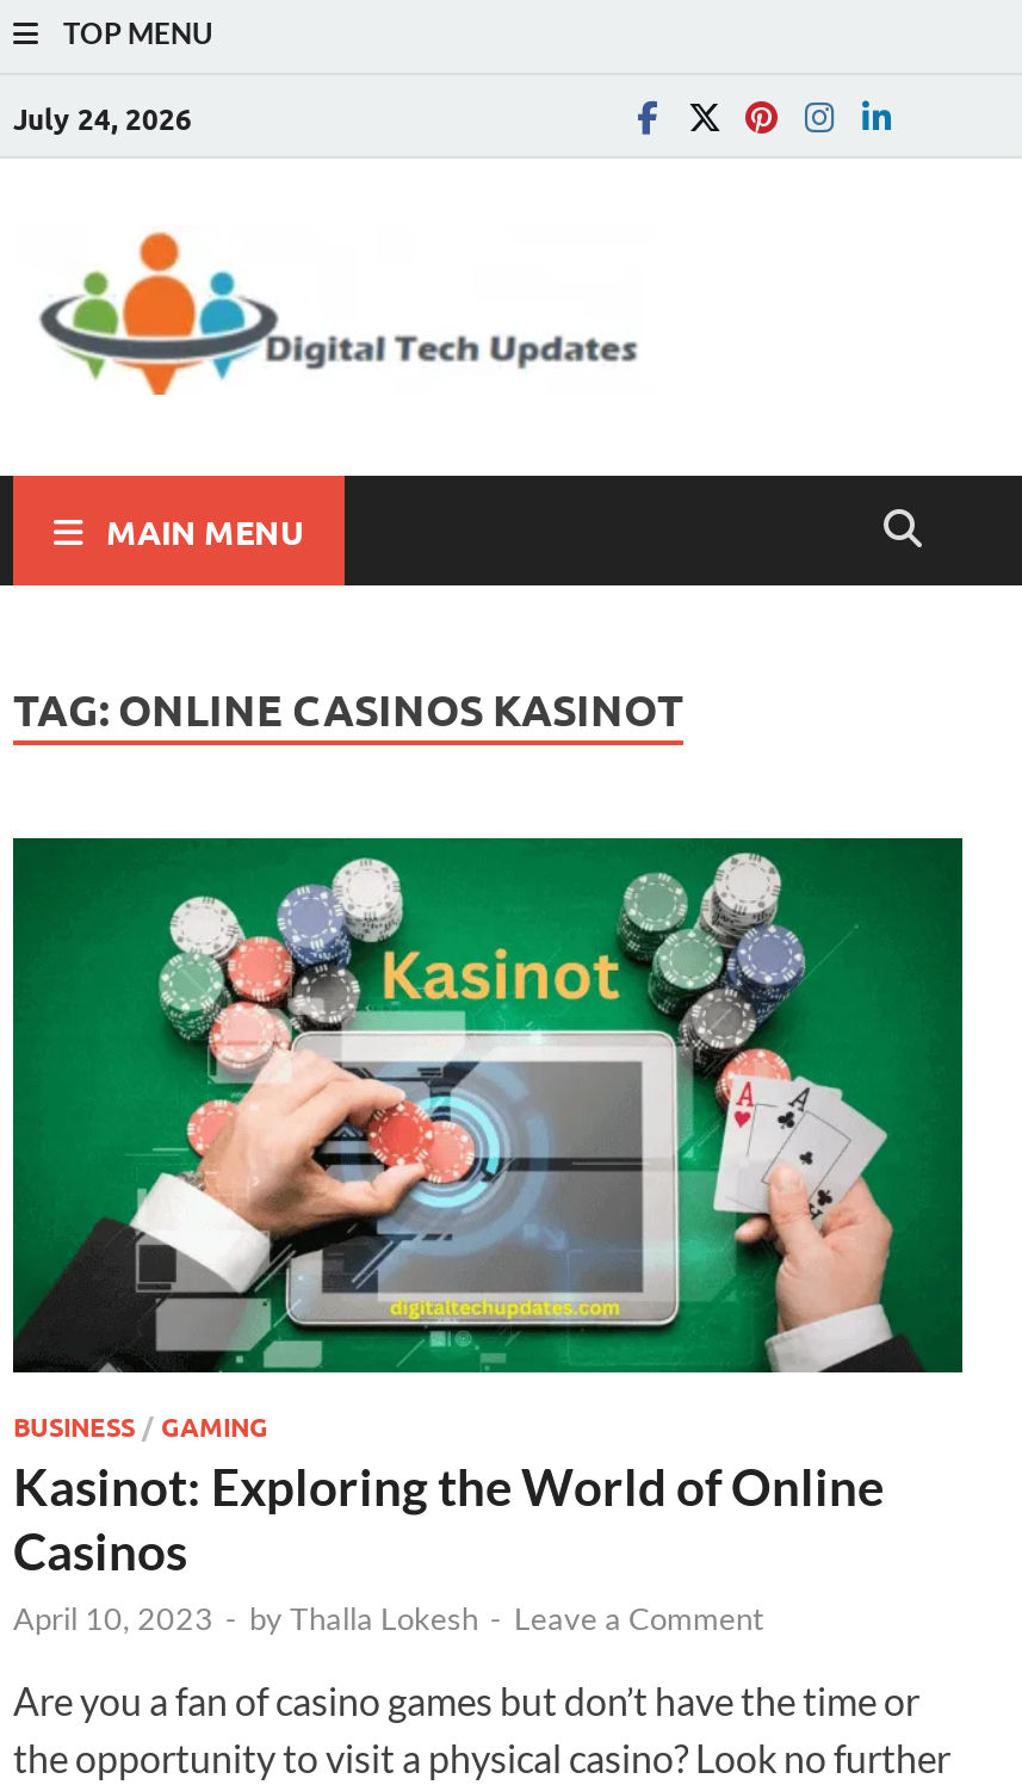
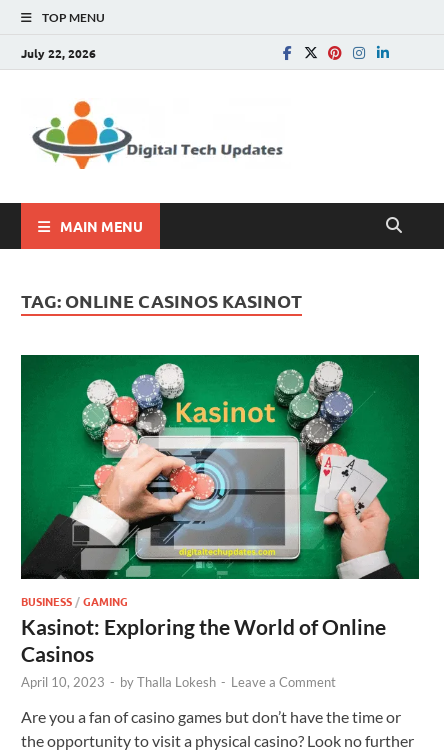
- July 24, 2026
+ July 22, 2026
